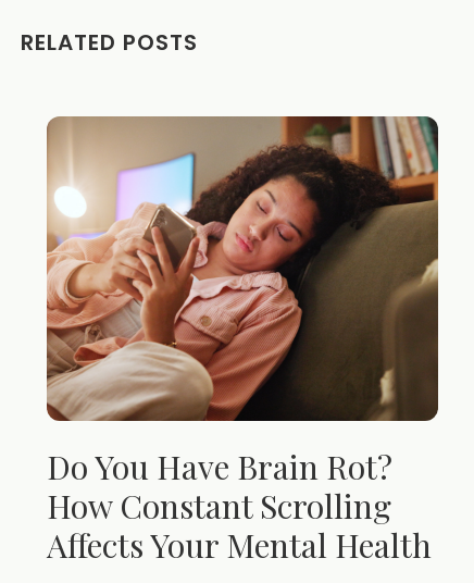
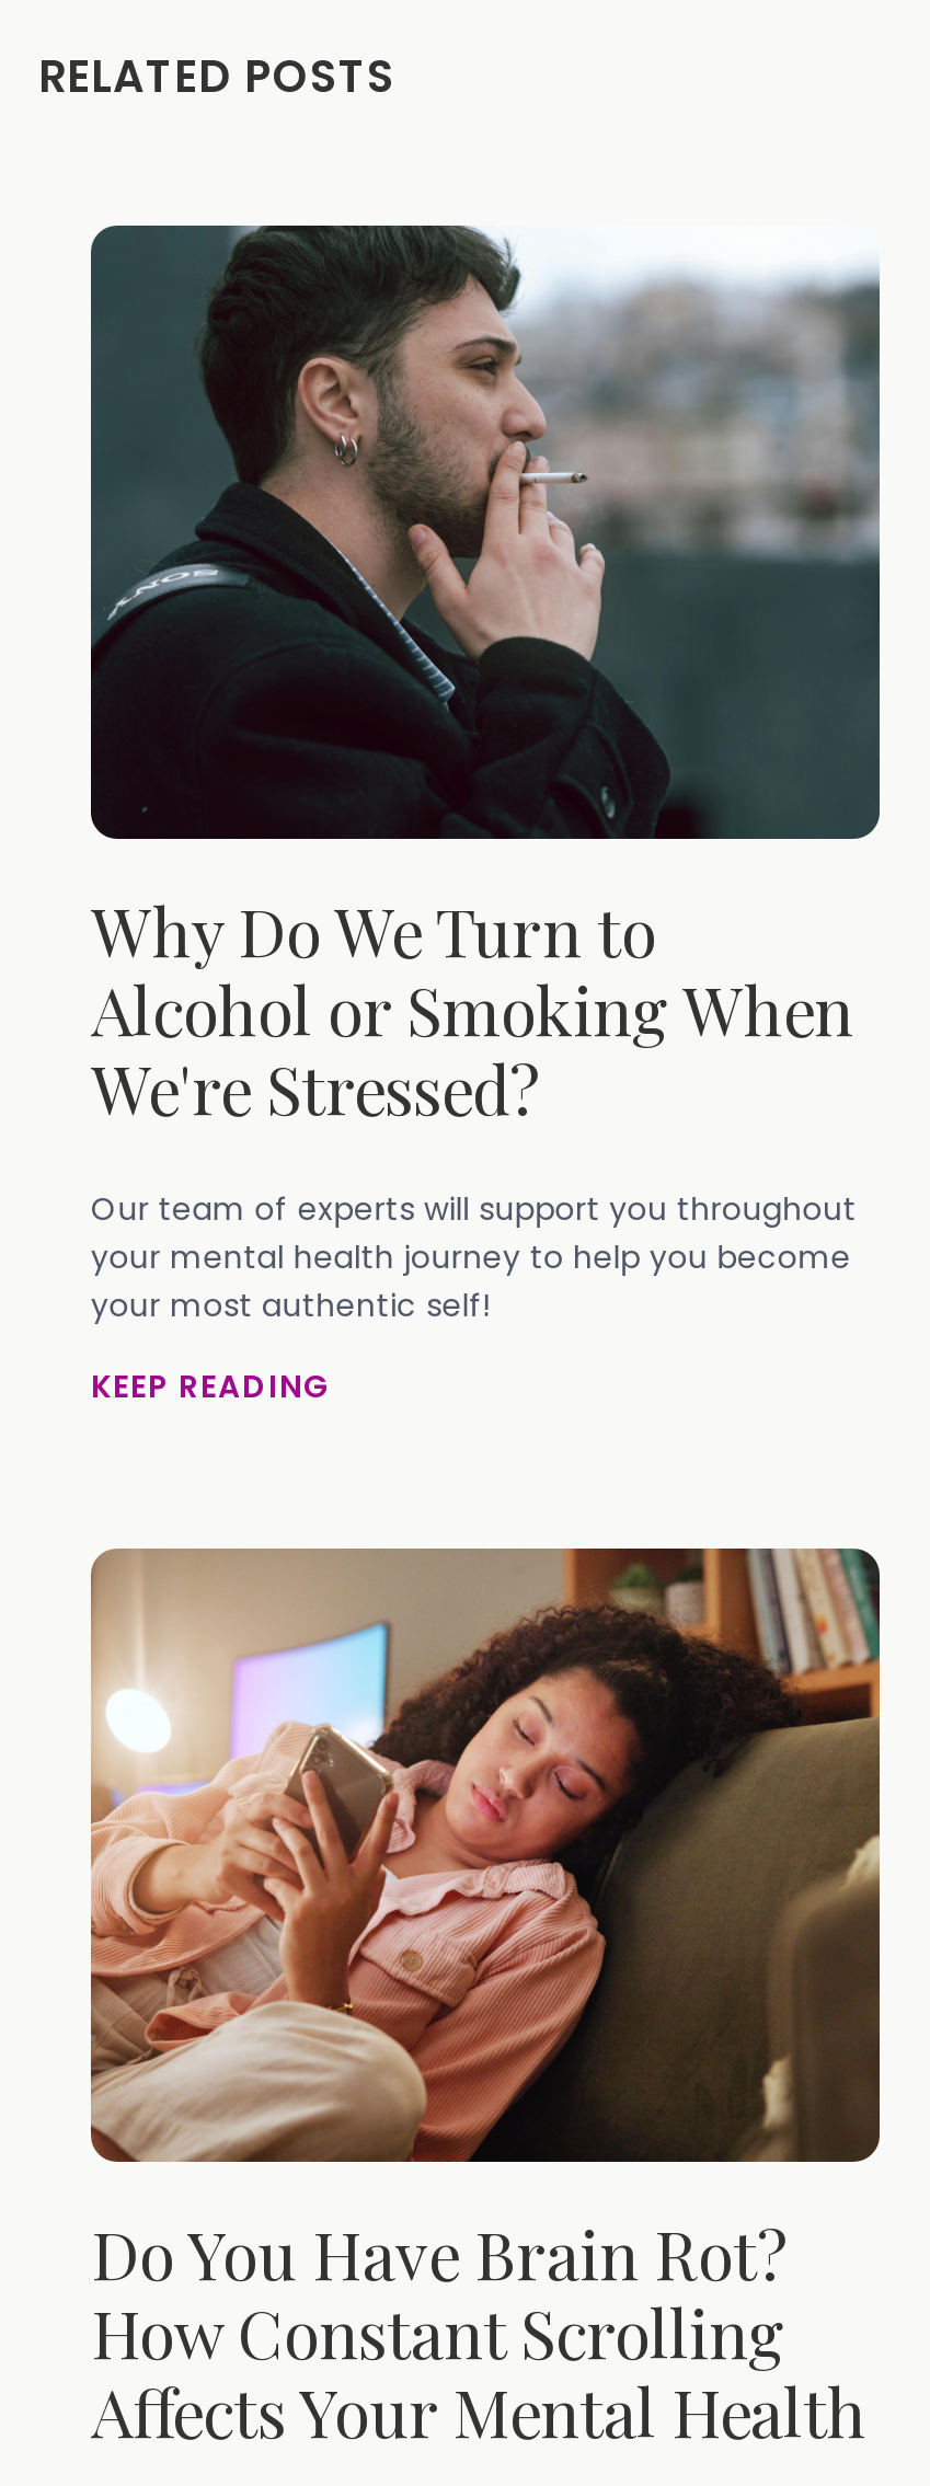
+ [image]
+ Why Do We Turn to
+ Alcohol or Smoking When
+ We're Stressed?
+ Our team of experts will support you throughout
+ your mental health journey to help you become
+ your most authentic self!
+ KEEP READING
